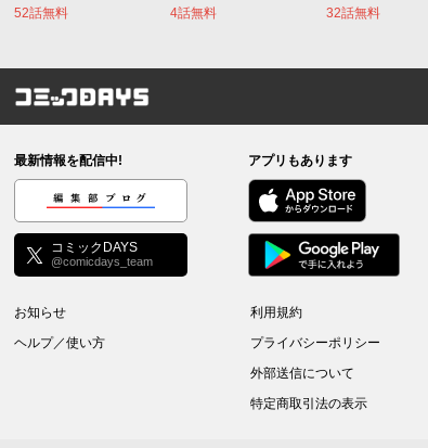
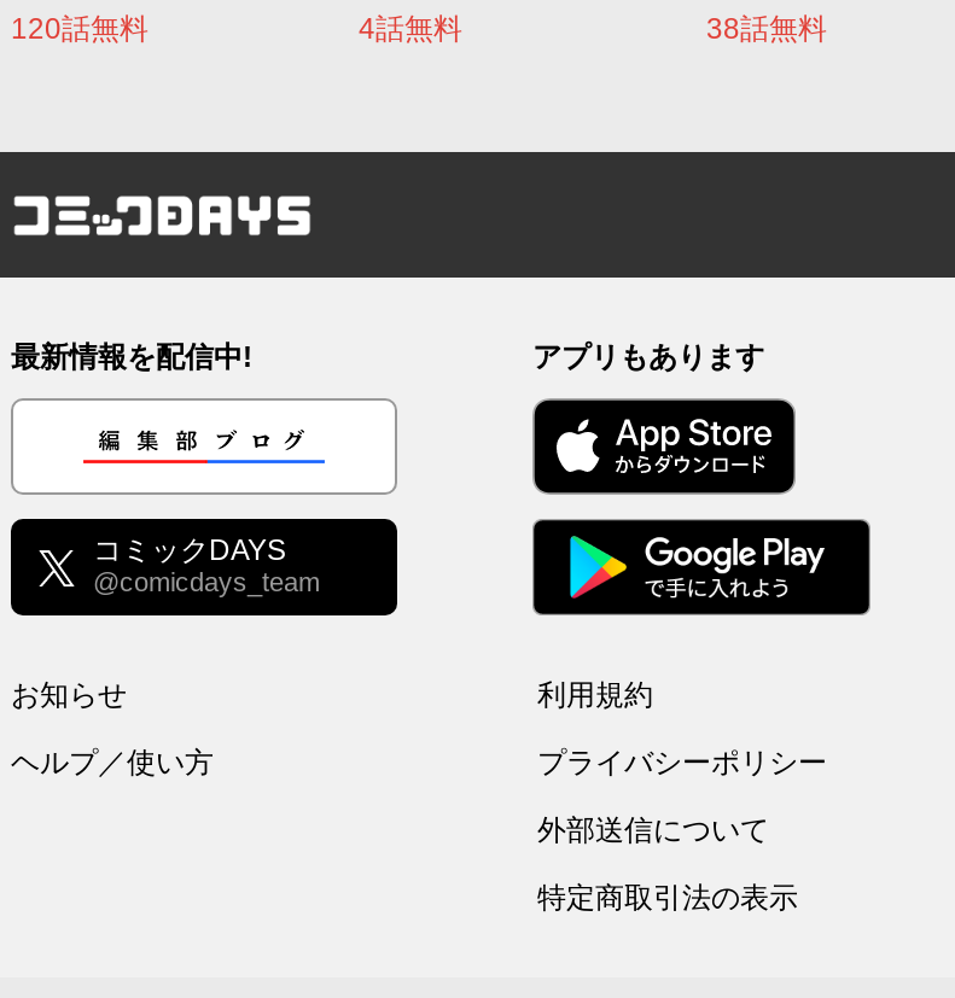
- 52話無料
+ 120話無料

- 32話無料
+ 38話無料
